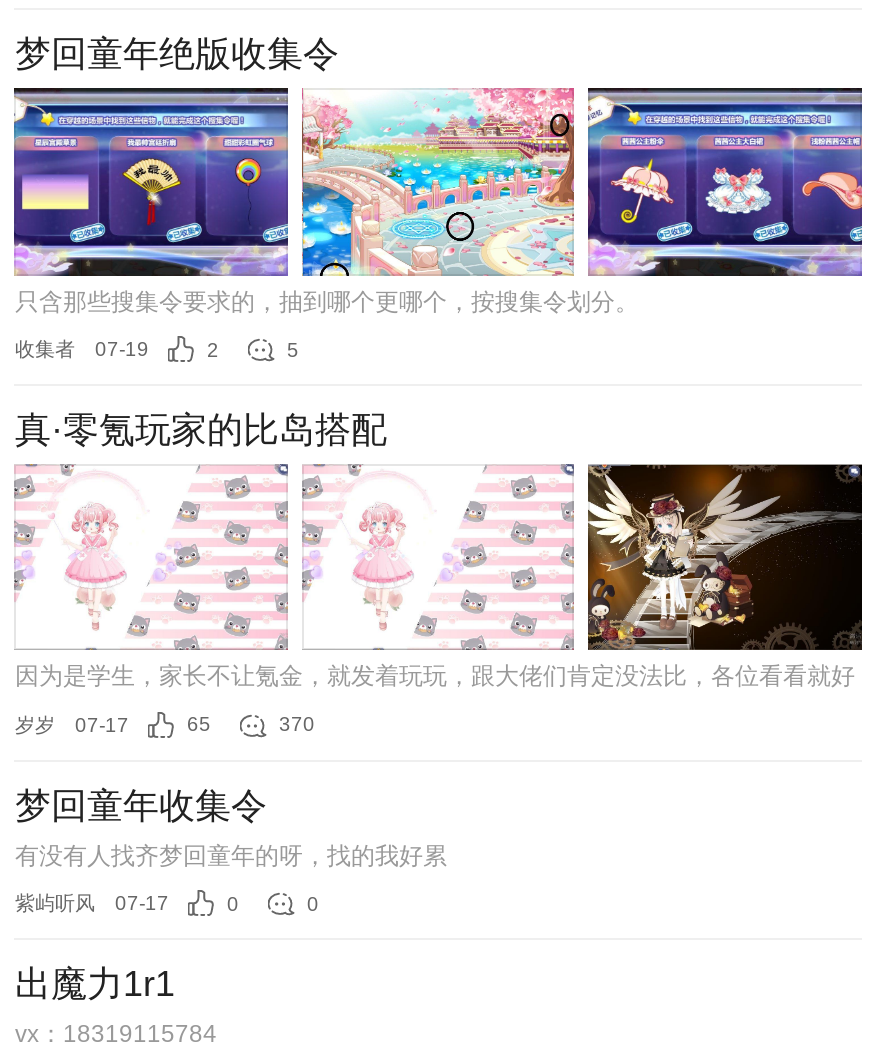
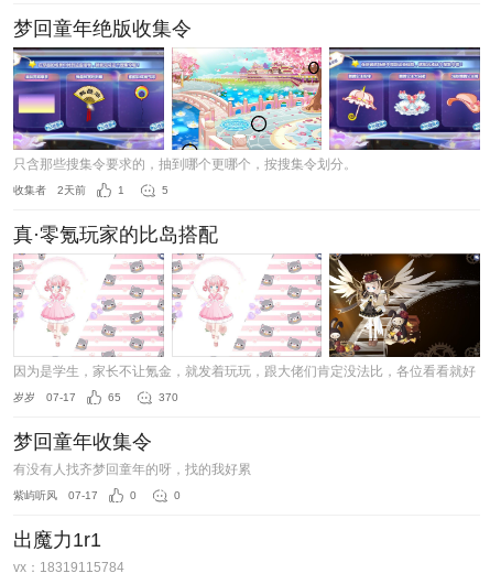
- 07-19
- 2
+ 2天前
+ 1
